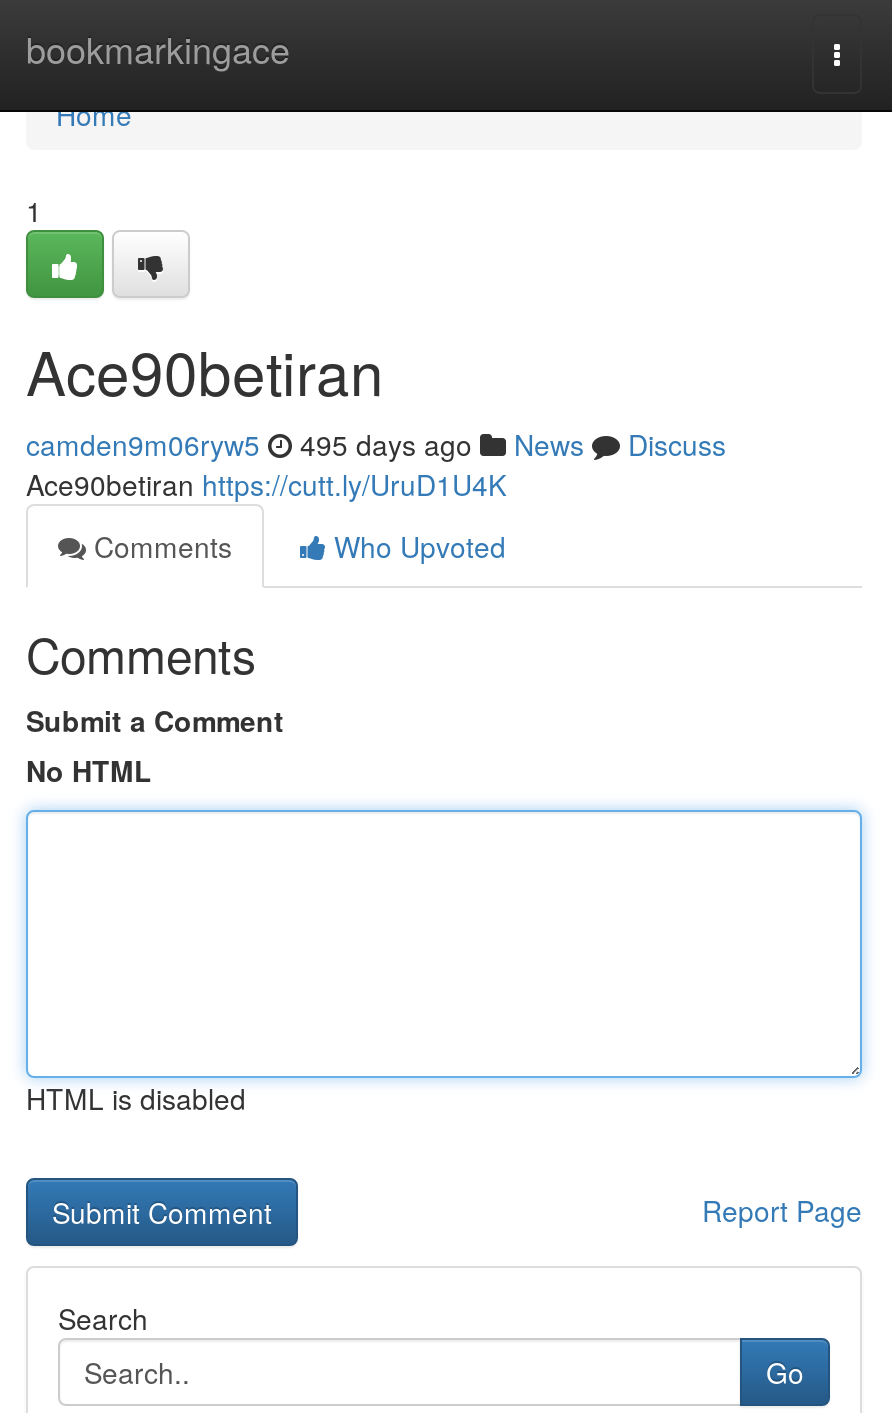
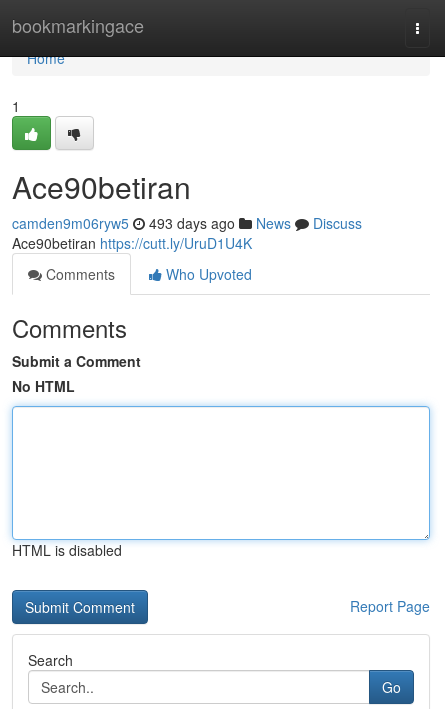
- camden9m06ryw5 495 days ago News Discuss
+ camden9m06ryw5 493 days ago News Discuss
